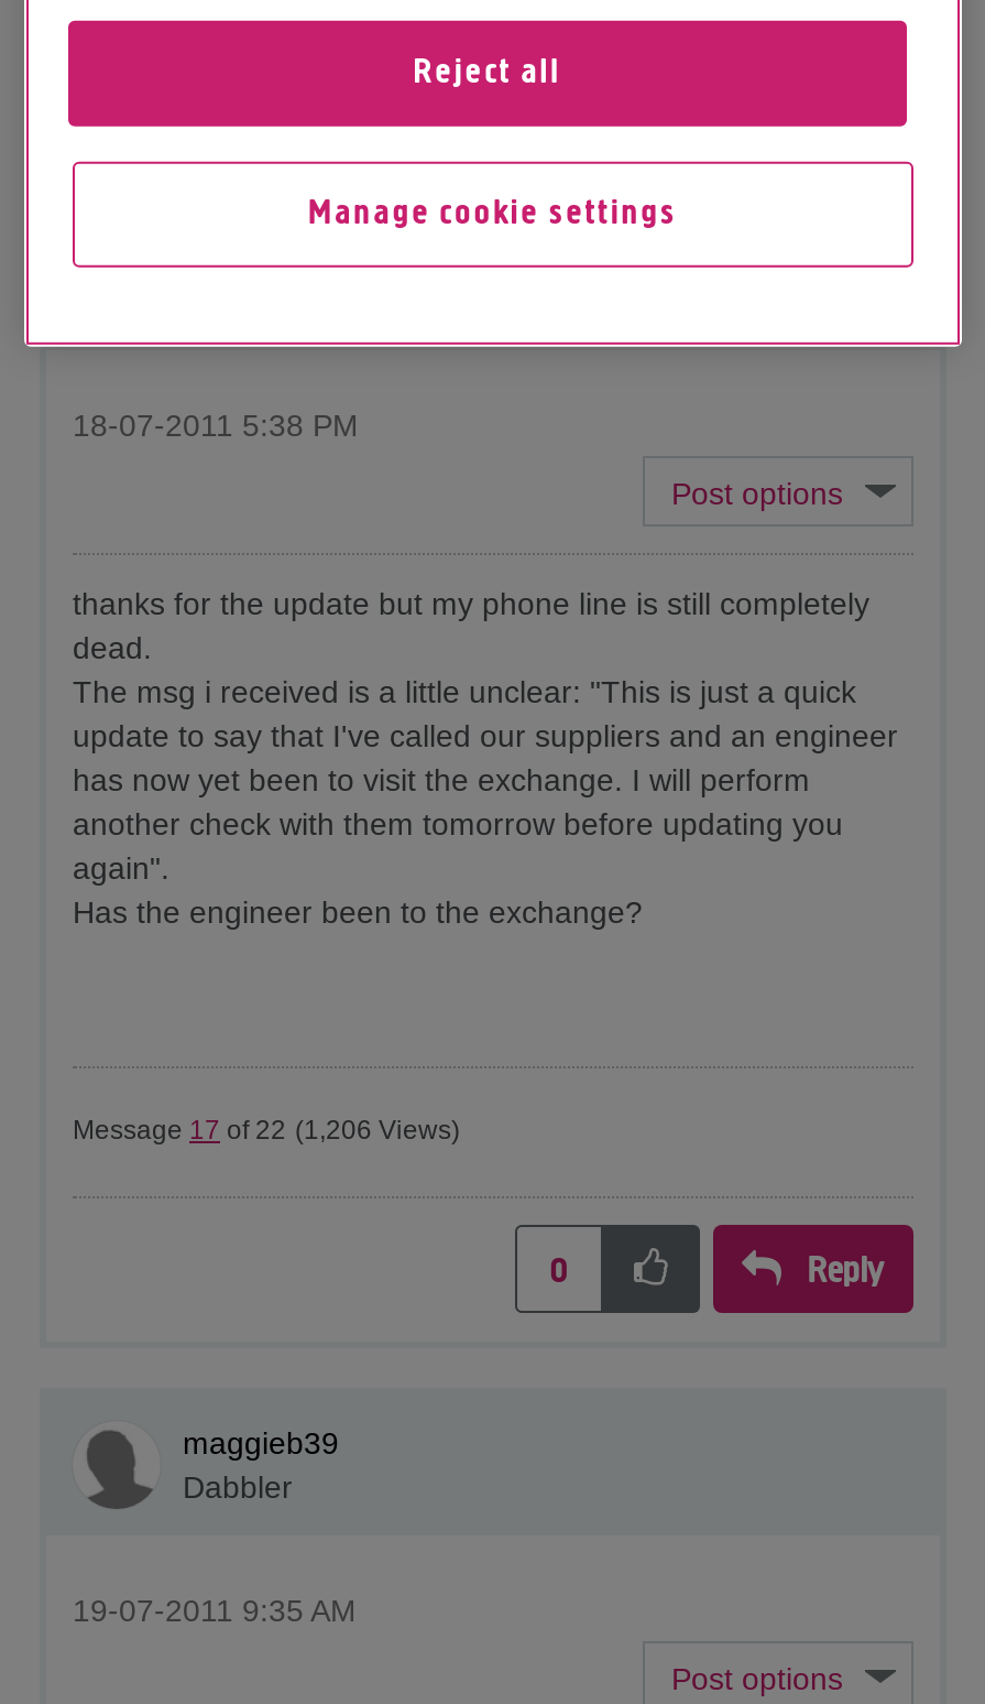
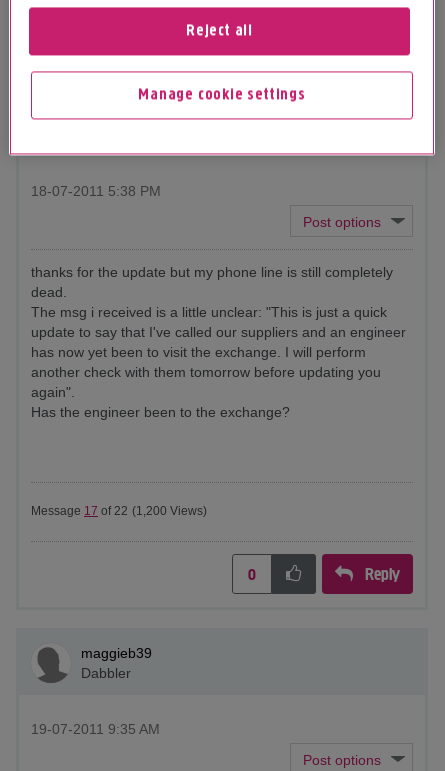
- Message 17 of 22 (1,206 Views)
+ Message 17 of 22 (1,200 Views)
